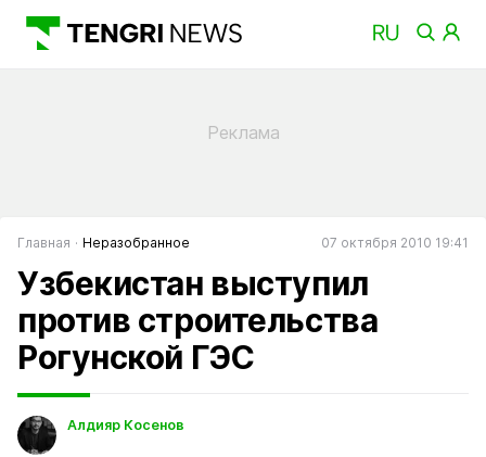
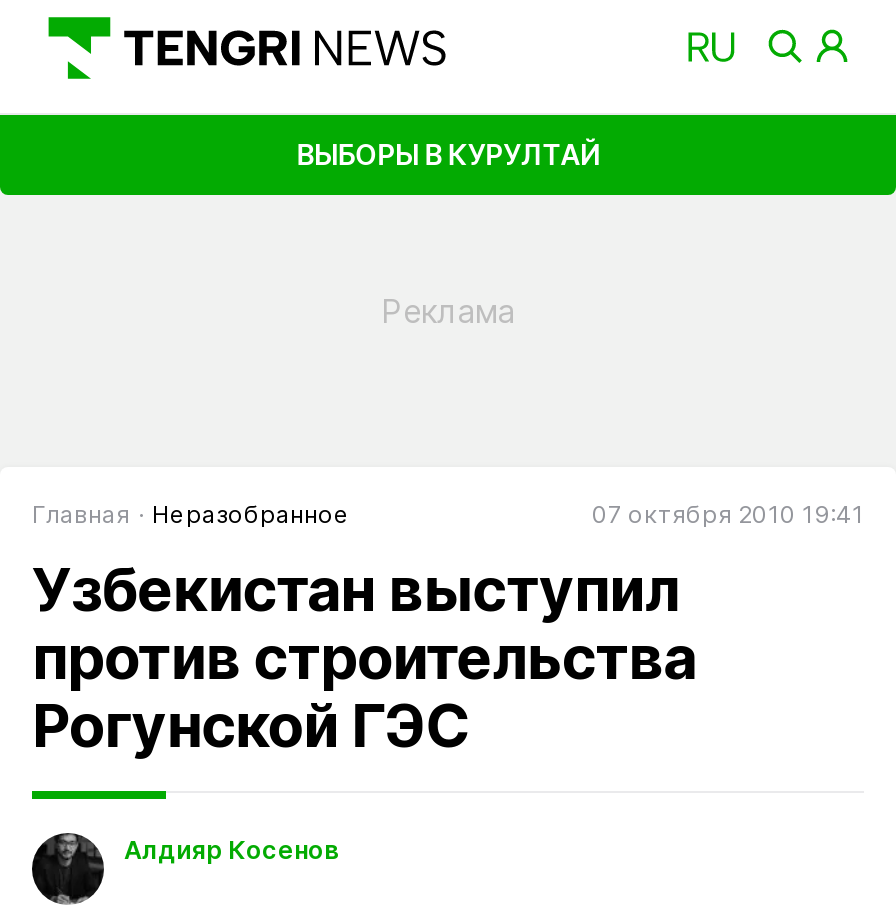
+ ВЫБОРЫ В КУРУЛТАЙ
